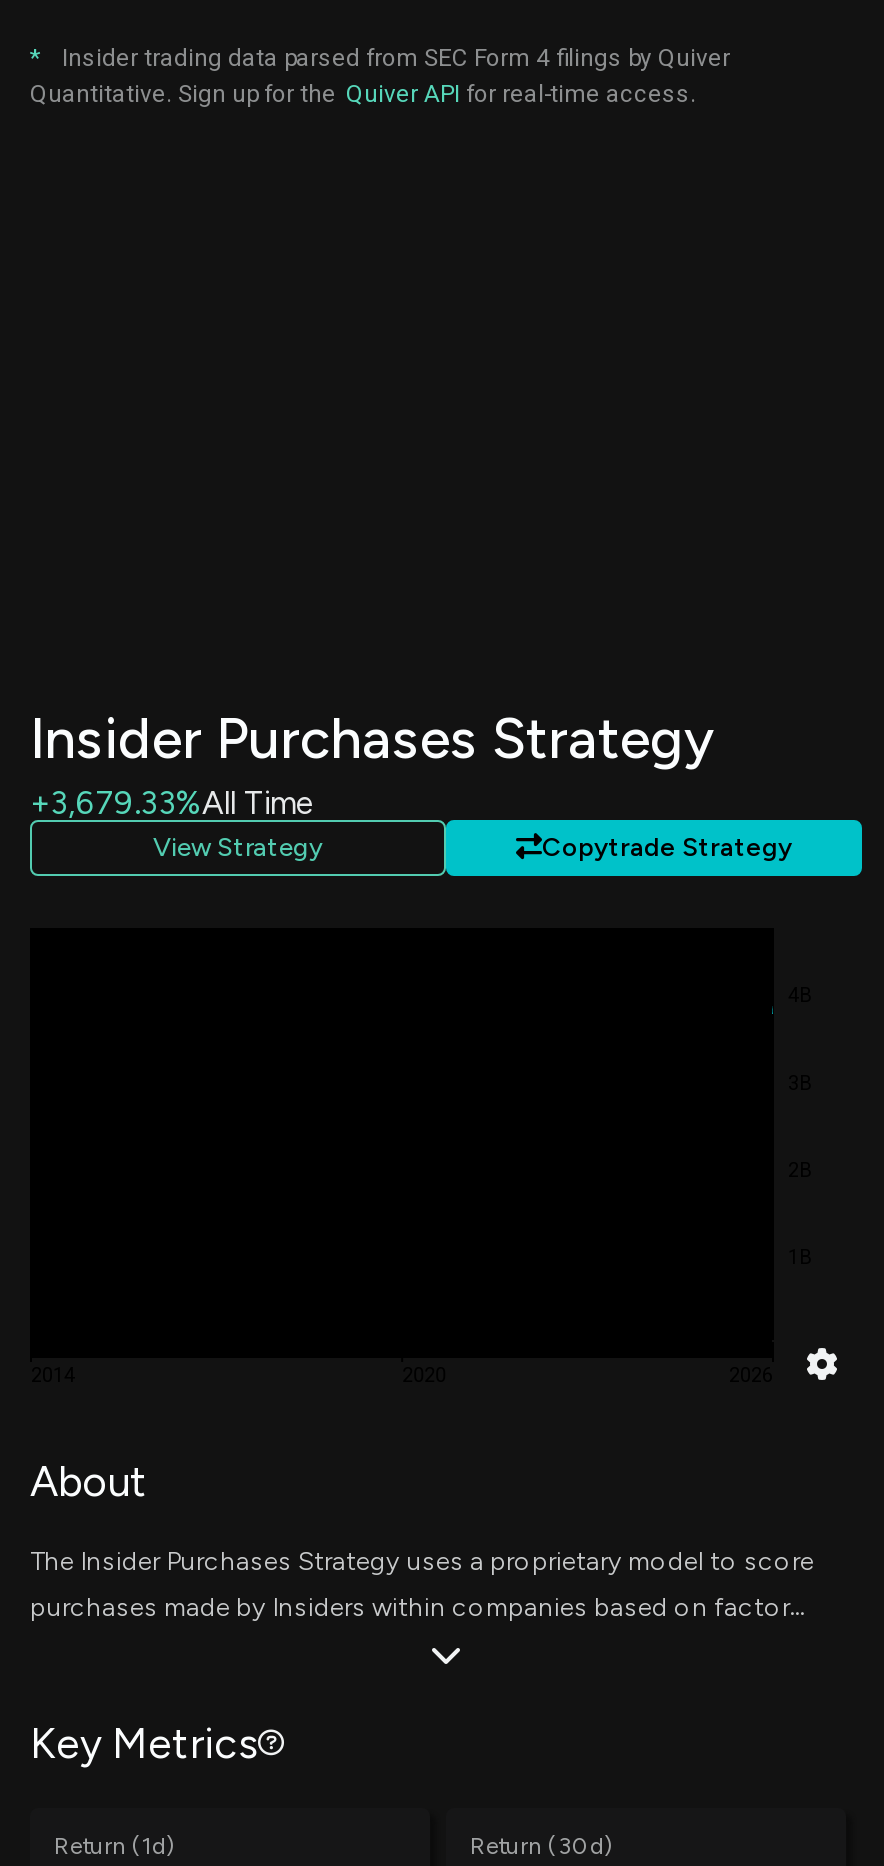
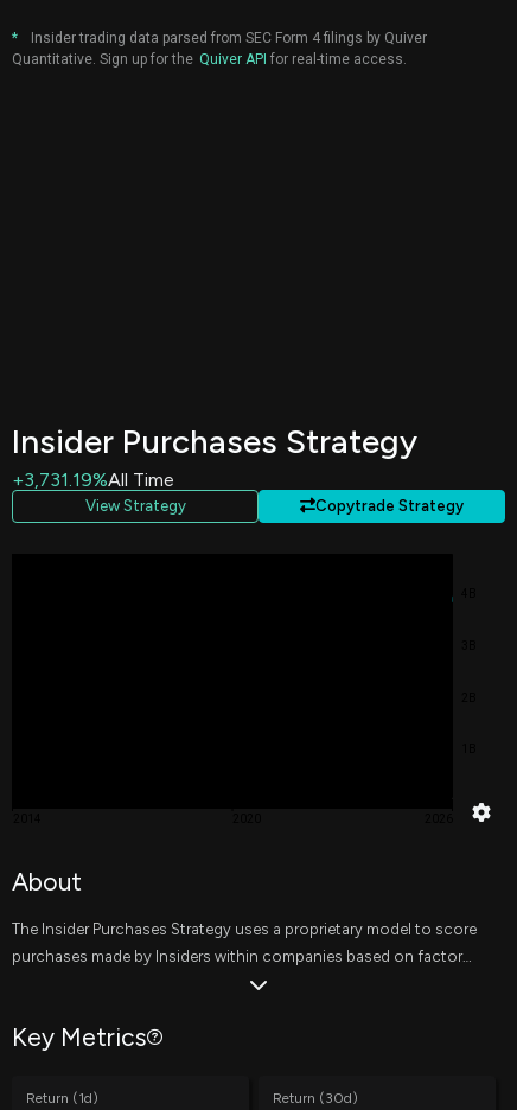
- +3,679.33%All Time
+ +3,731.19%All Time
